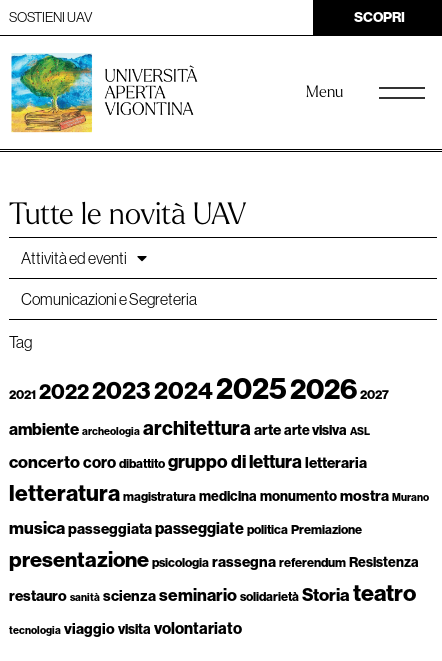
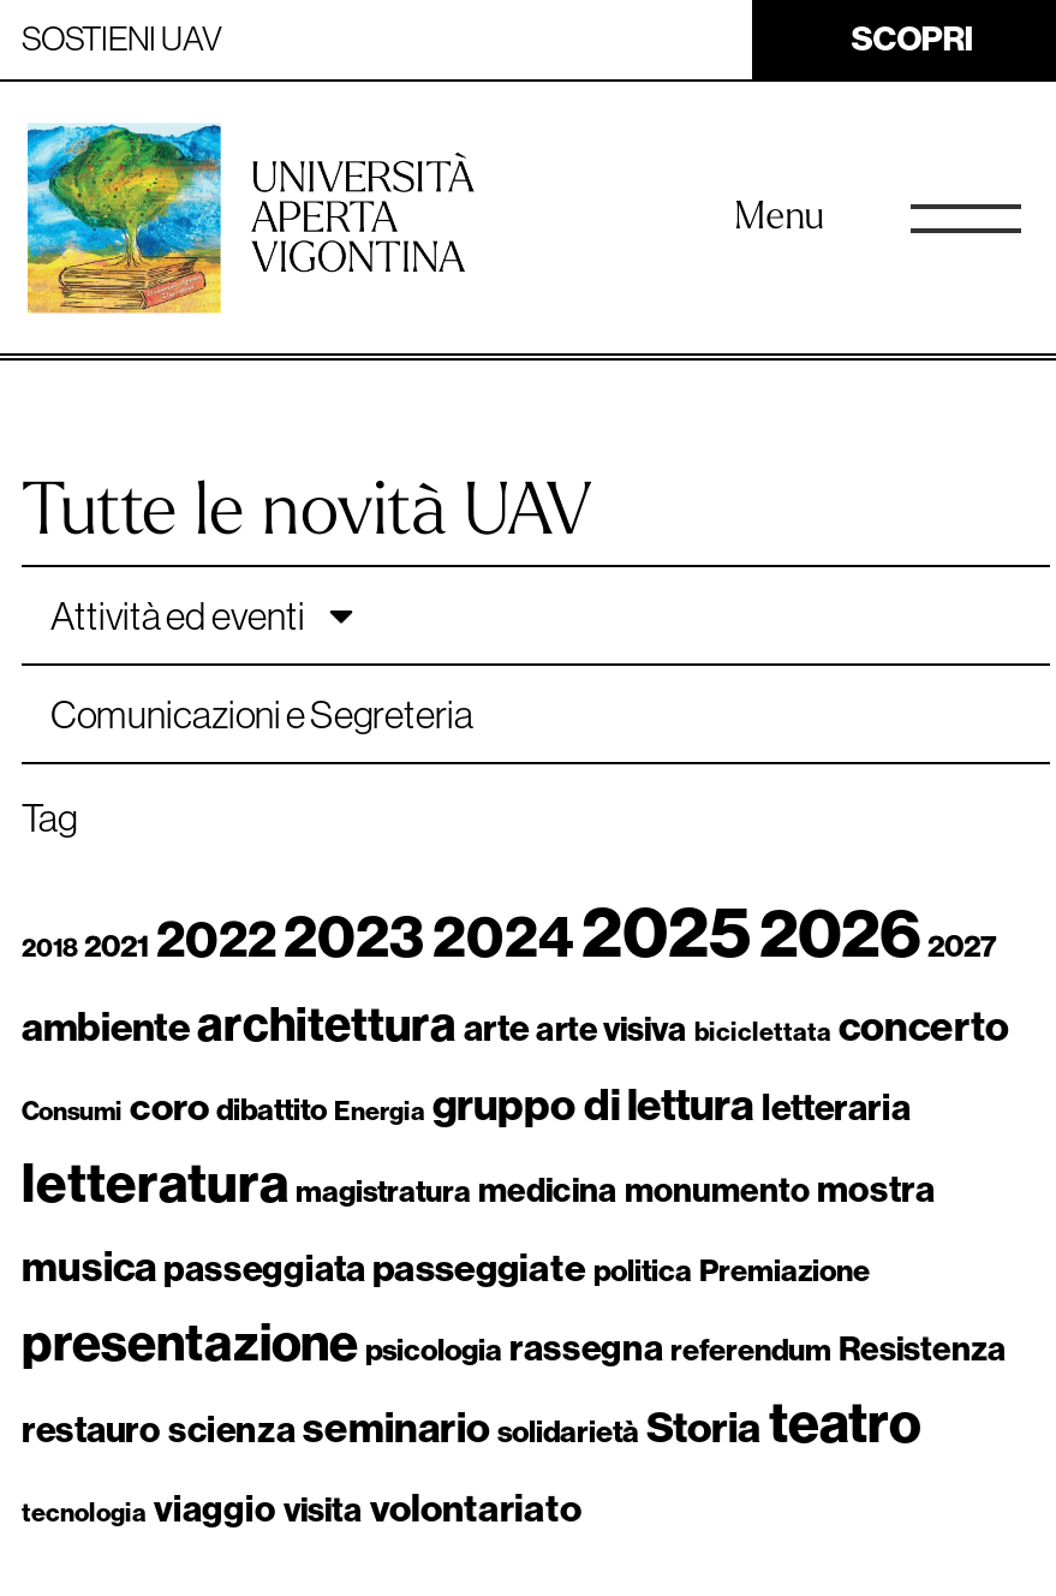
- 2021 2022 2023 2024 2025 2026 2027
- ambiente archeologia architettura arte arte visiva ASL
- concerto coro dibattito gruppo di lettura letteraria
- letteratura magistratura medicina monumento mostra Murano
+ 2018 2021 2022 2023 2024 2025 2026 2027
+ ambiente architettura arte arte visiva biciclettata concerto
+ Consumi coro dibattito Energia gruppo di lettura letteraria
+ letteratura magistratura medicina monumento mostra

- restauro sanità scienza seminario solidarietà Storia teatro
+ restauro scienza seminario solidarietà Storia teatro
